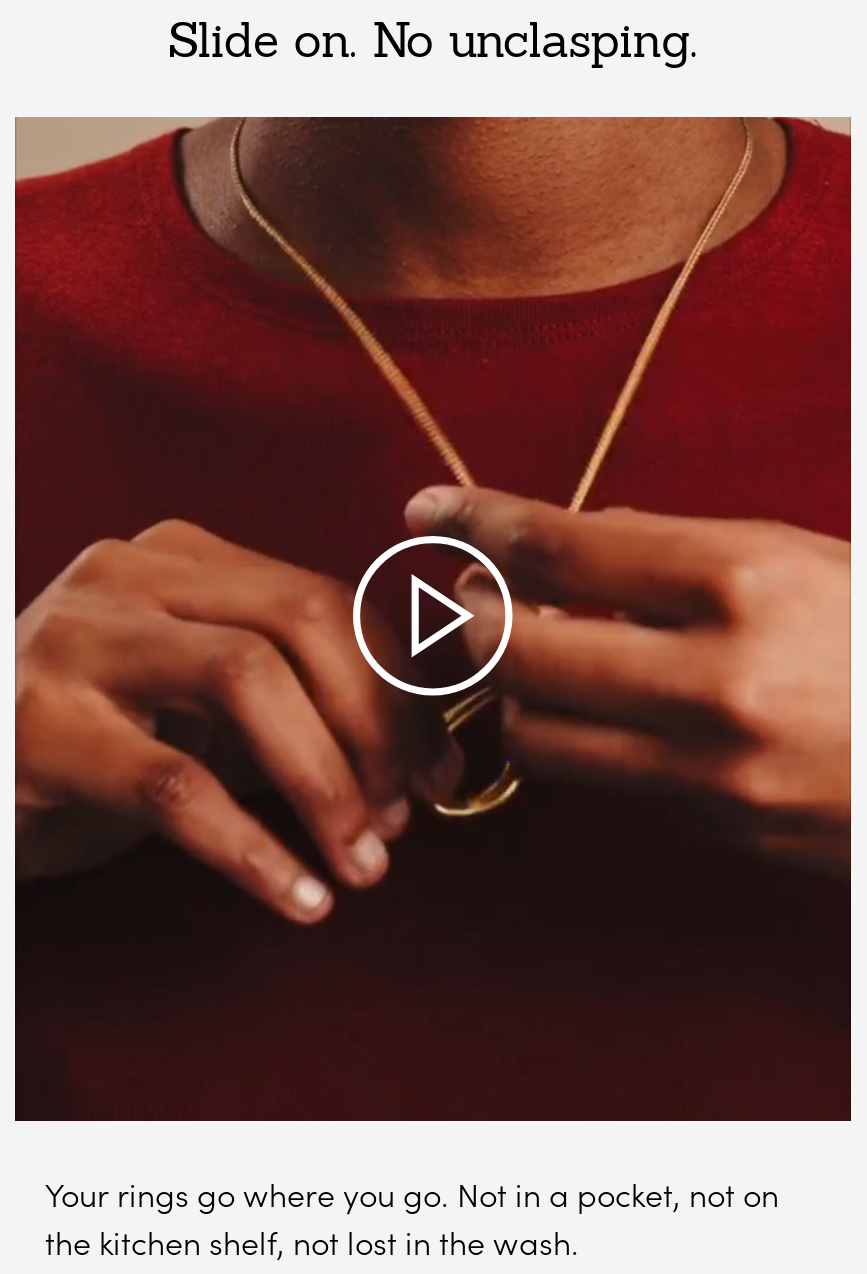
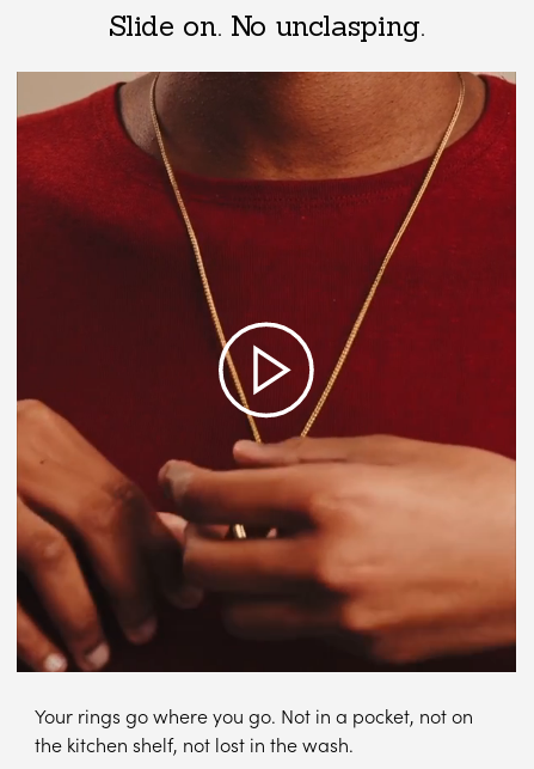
- [image]
+ [image]
